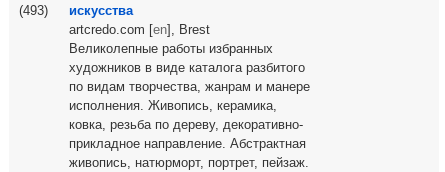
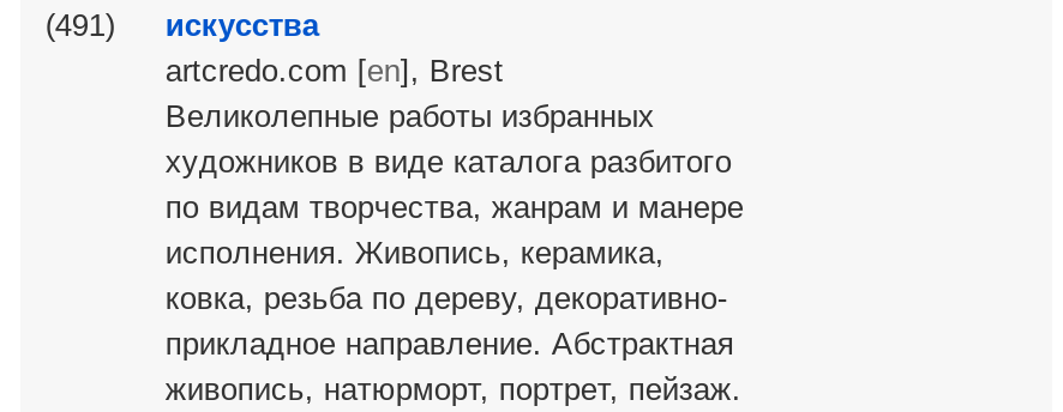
- (493) искусства
+ (491) искусства
